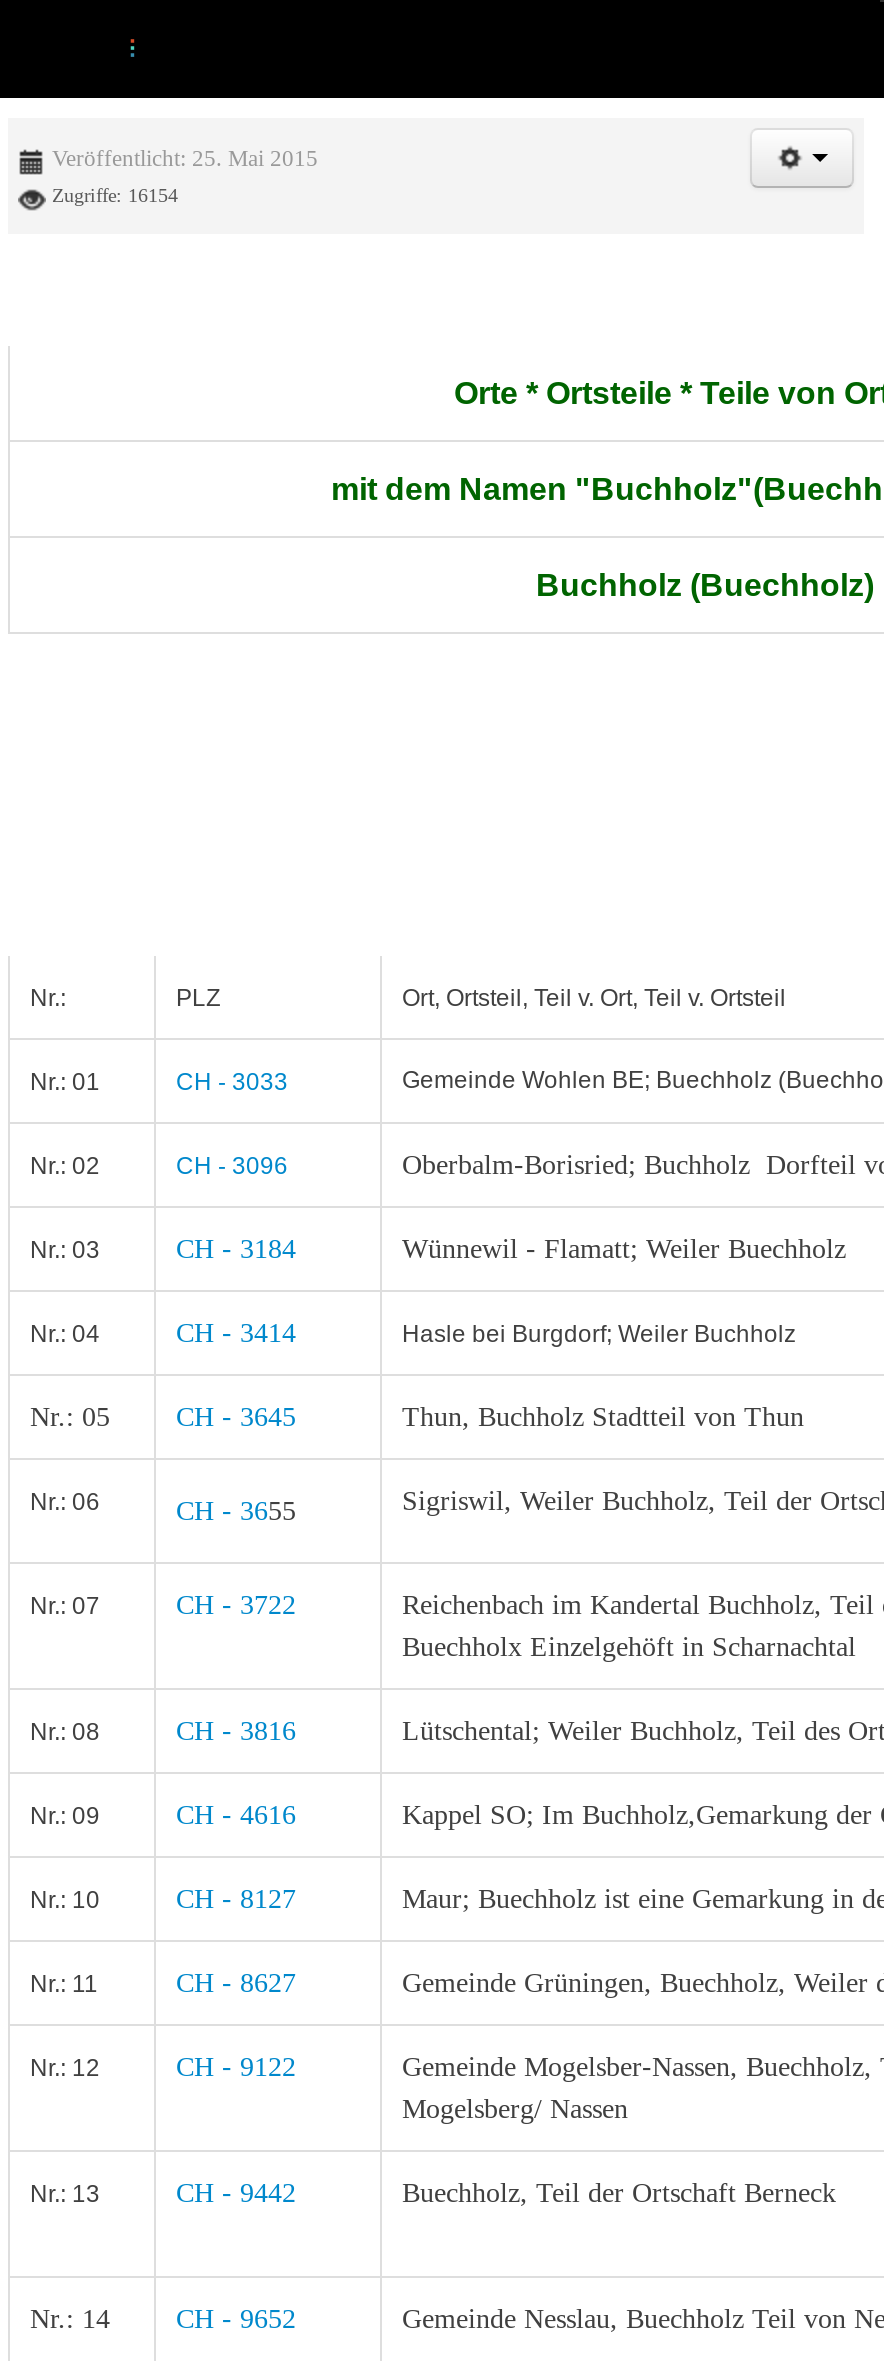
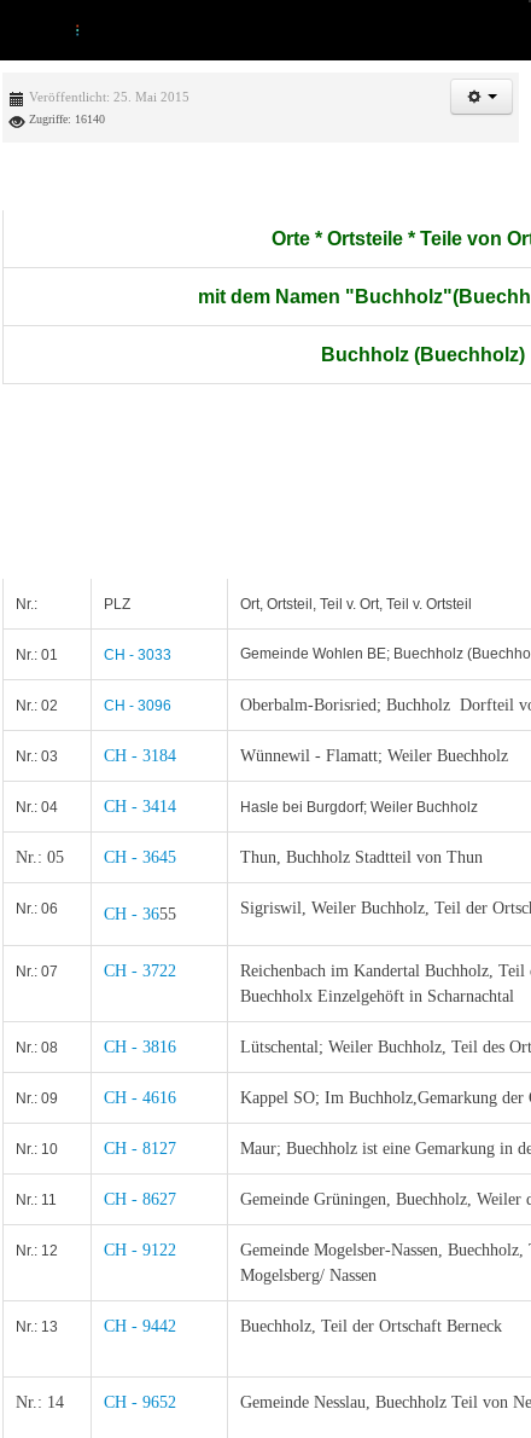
- Zugriffe: 16154
+ Zugriffe: 16140
